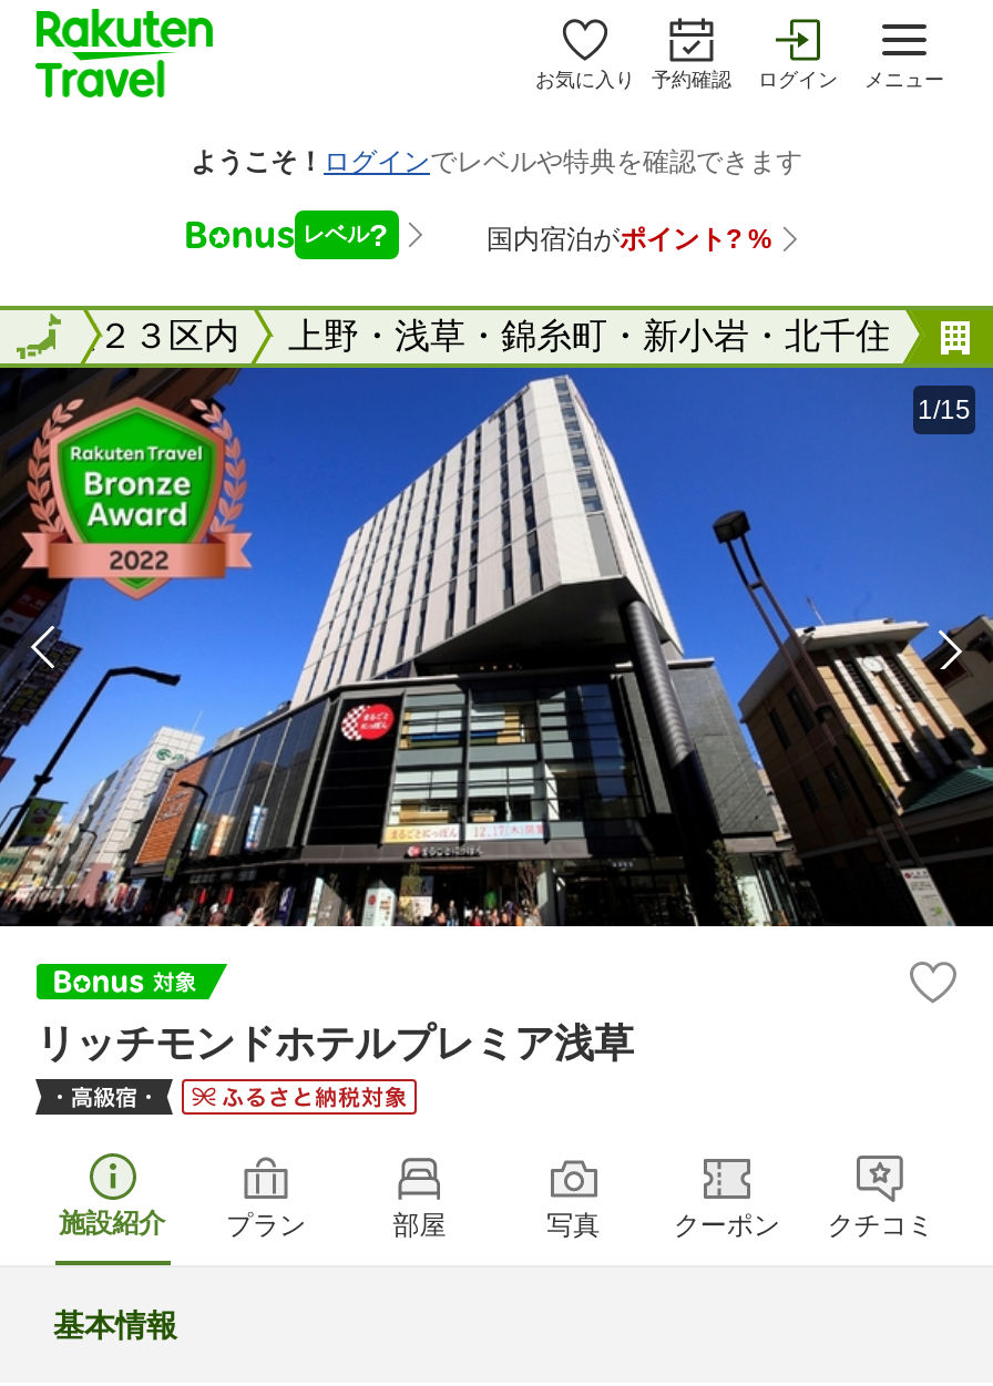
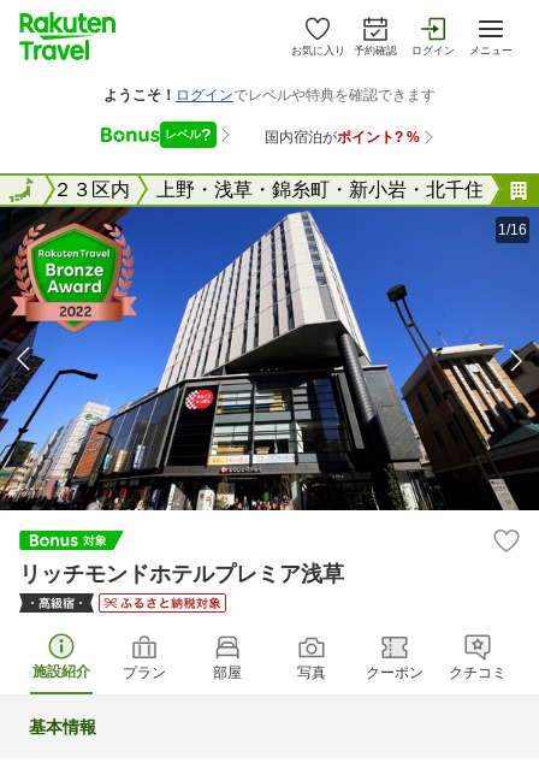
- 1/15
+ 1/16
